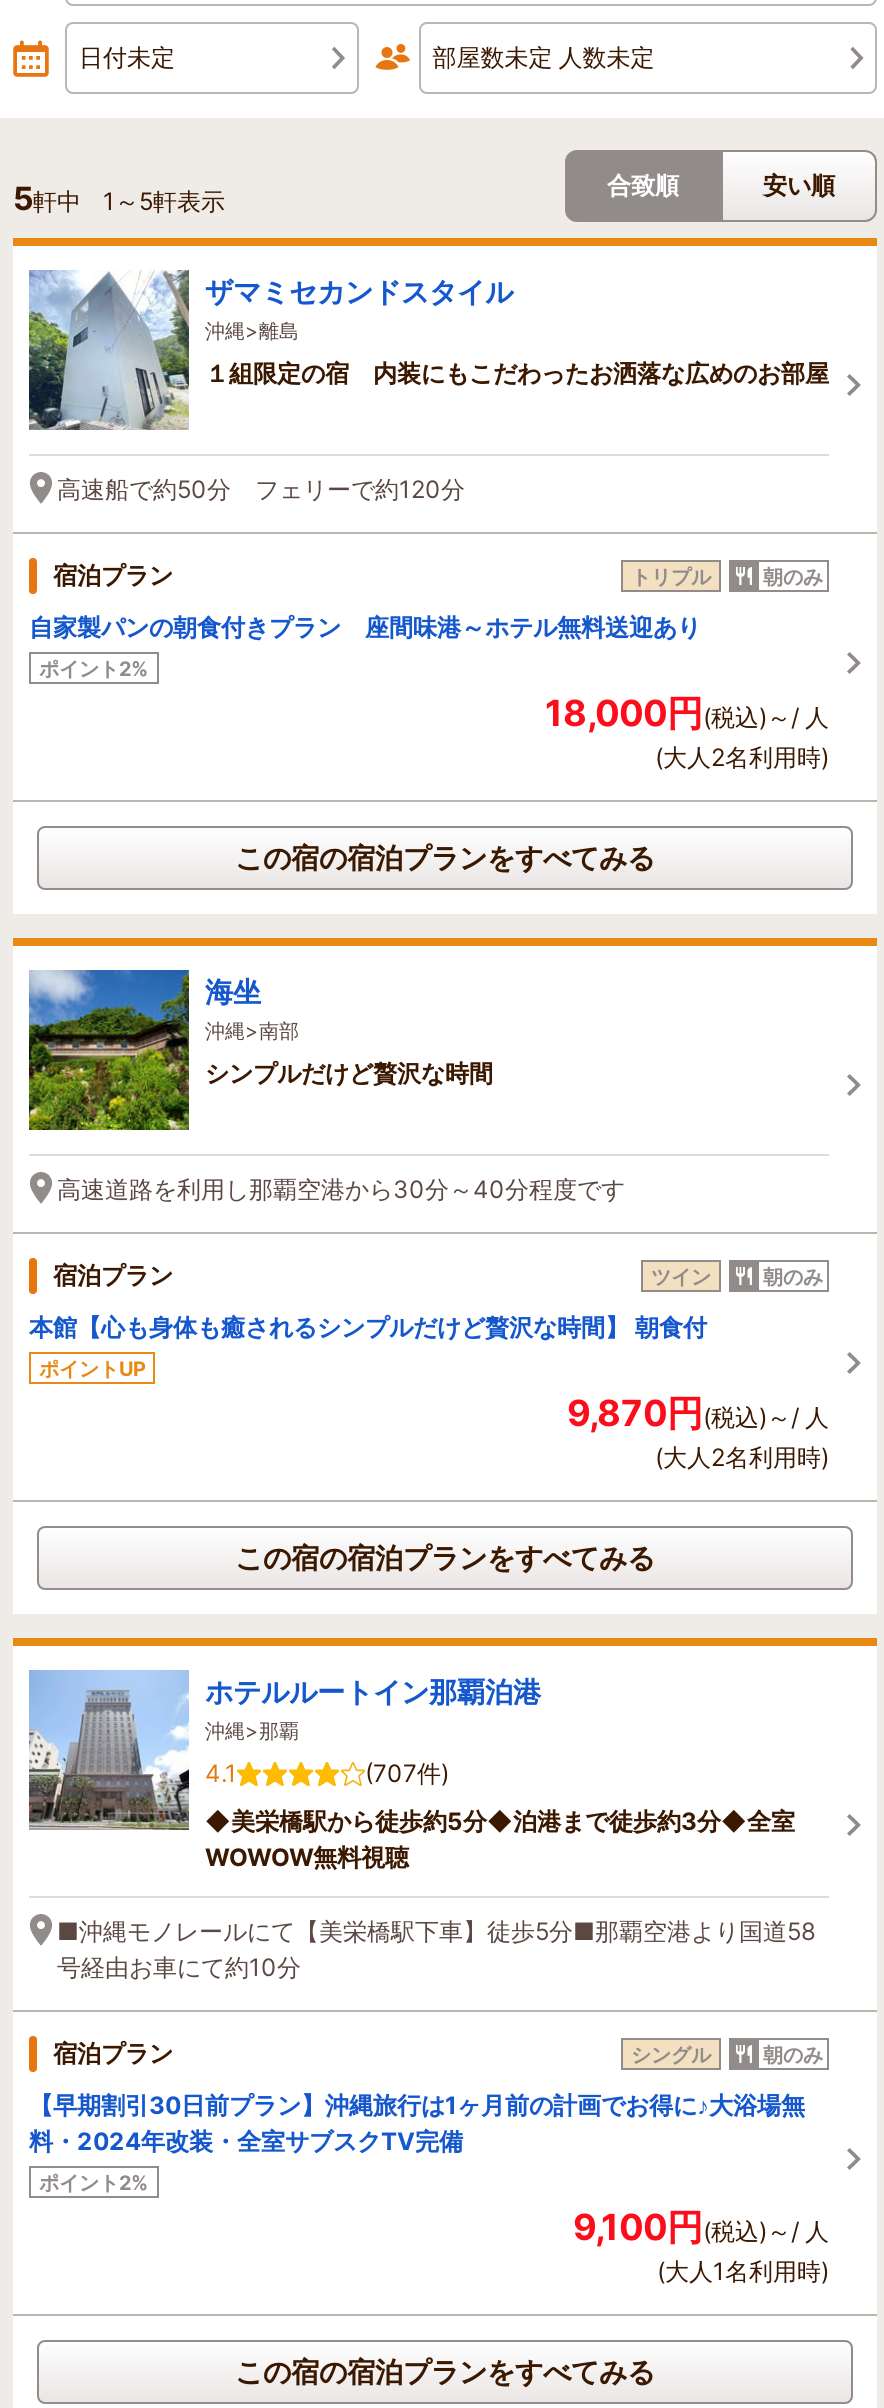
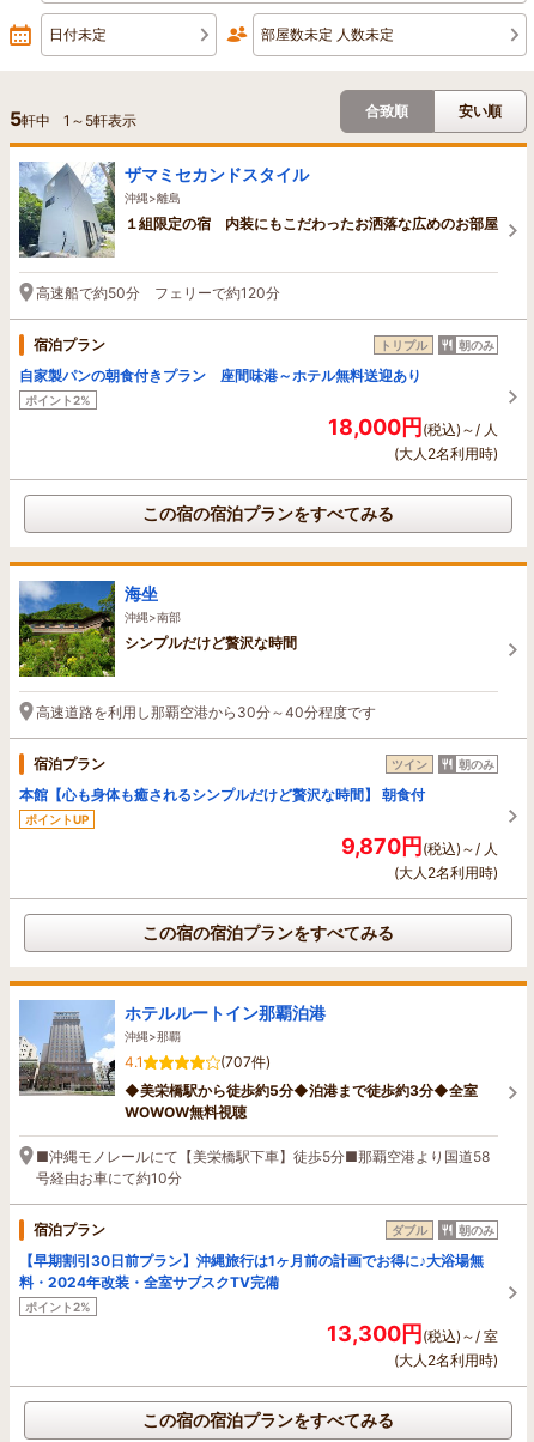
- シングル
+ ダブル

- 9,100円(税込)～/ 人
+ 13,300円(税込)～/ 室

- (大人1名利用時)
+ (大人2名利用時)
